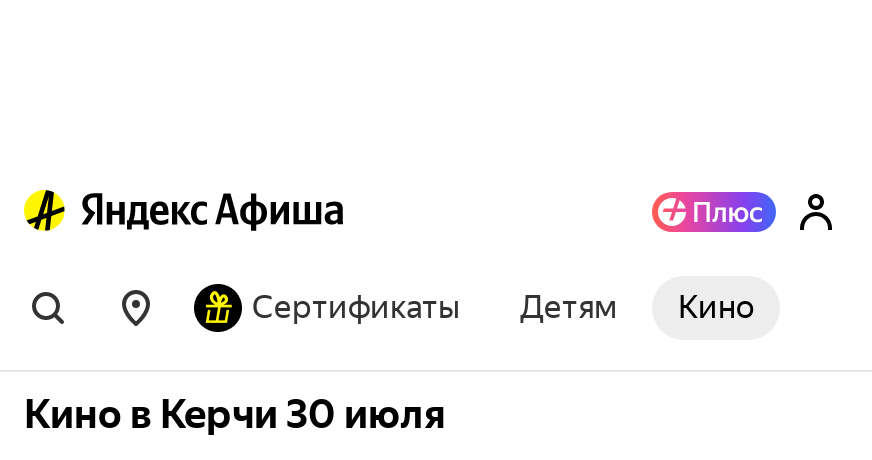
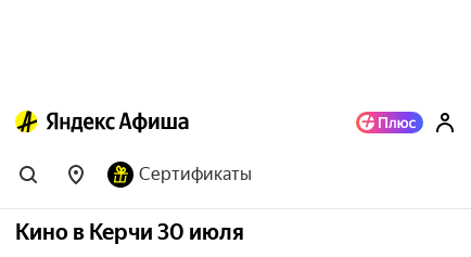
- Детям
- Кино
